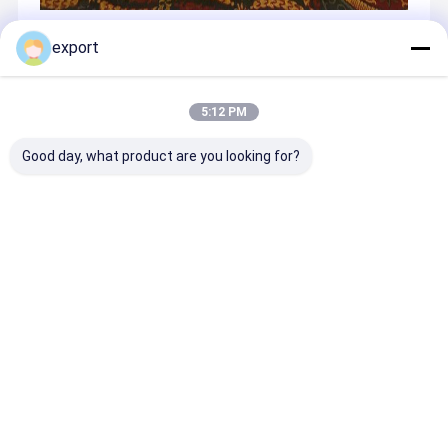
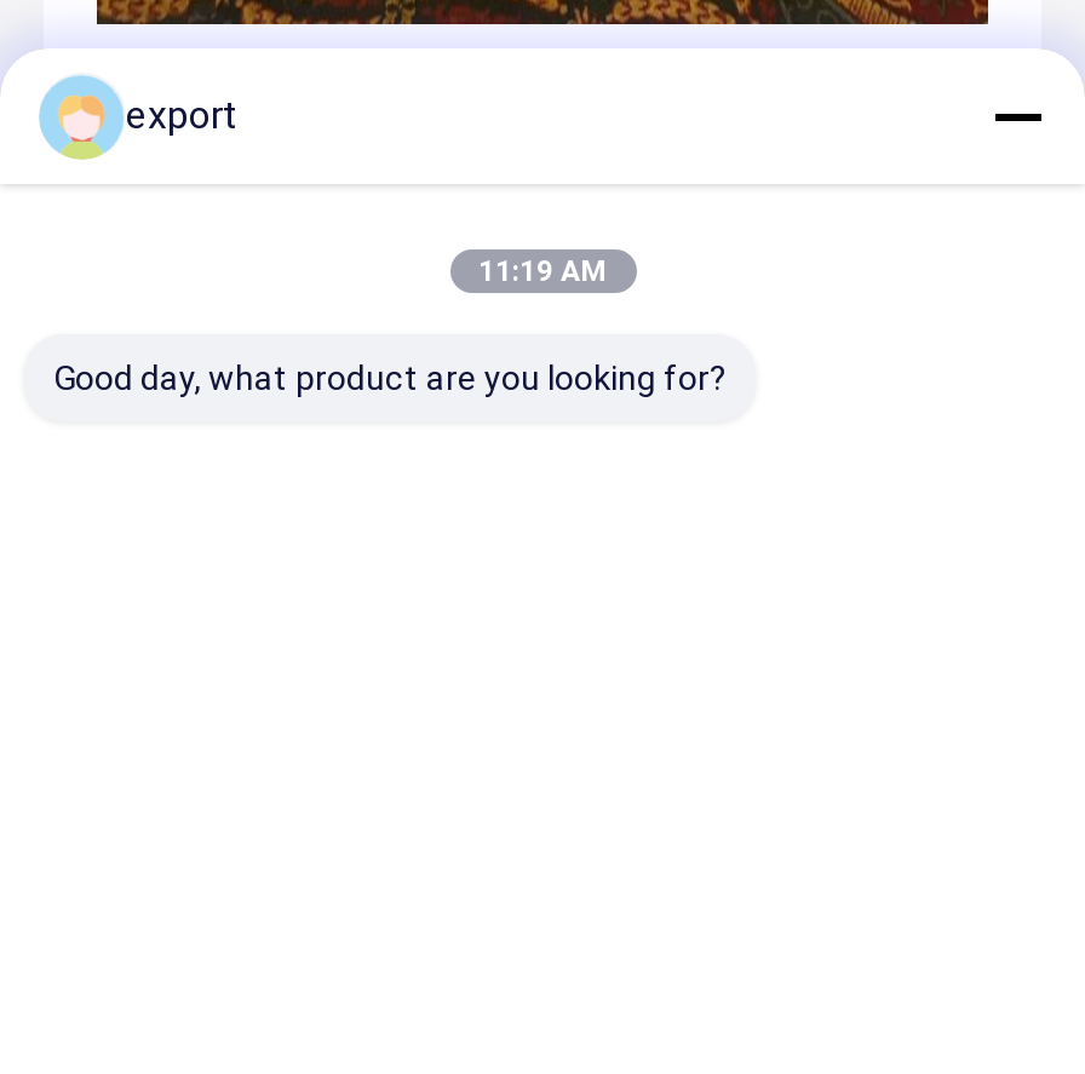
- 5:12 PM
+ 11:19 AM
